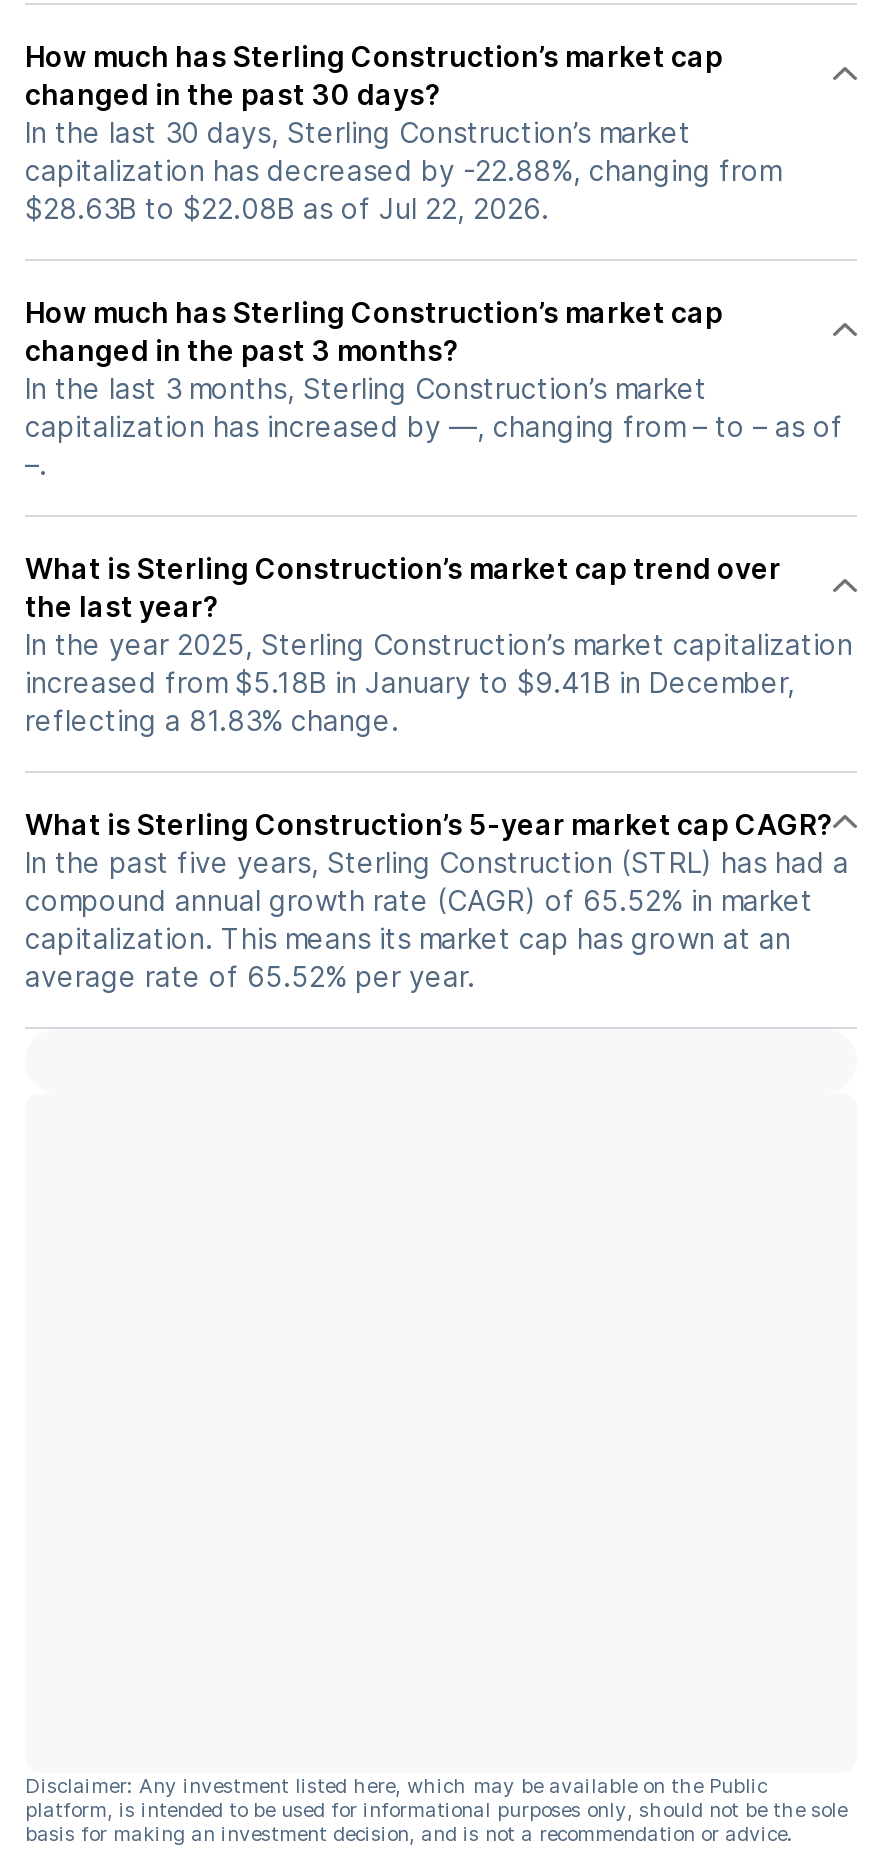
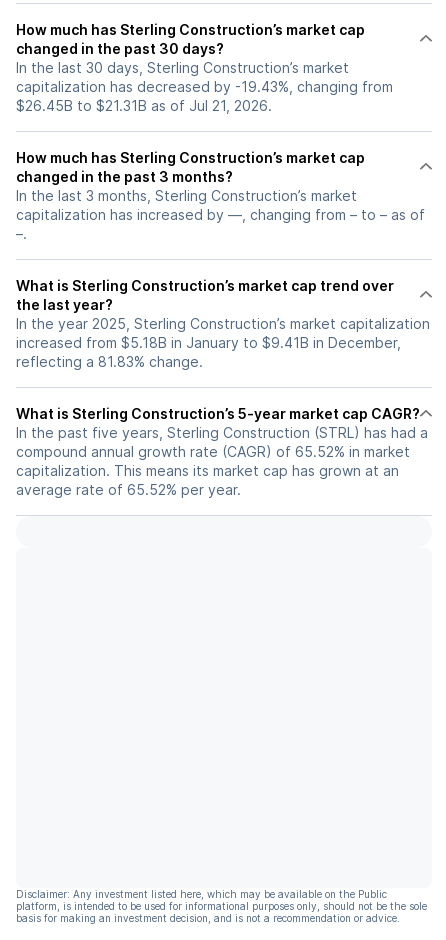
- capitalization has decreased by -22.88%, changing from
+ capitalization has decreased by -19.43%, changing from

- $28.63B to $22.08B as of Jul 22, 2026.
+ $26.45B to $21.31B as of Jul 21, 2026.
